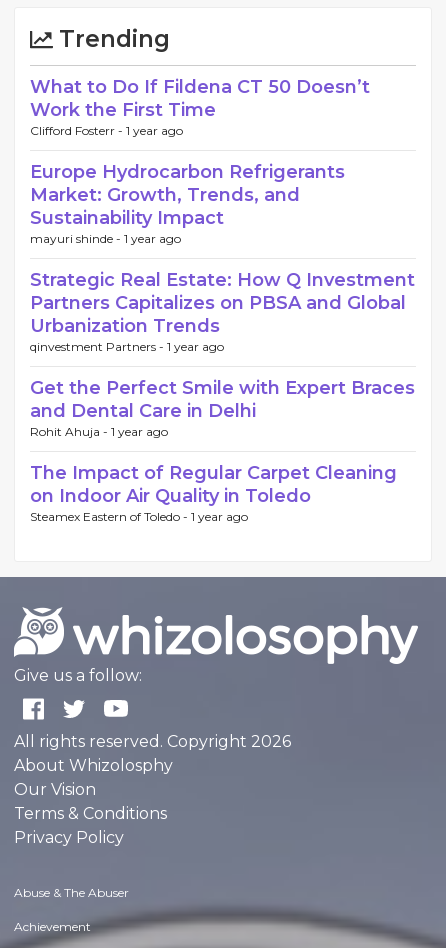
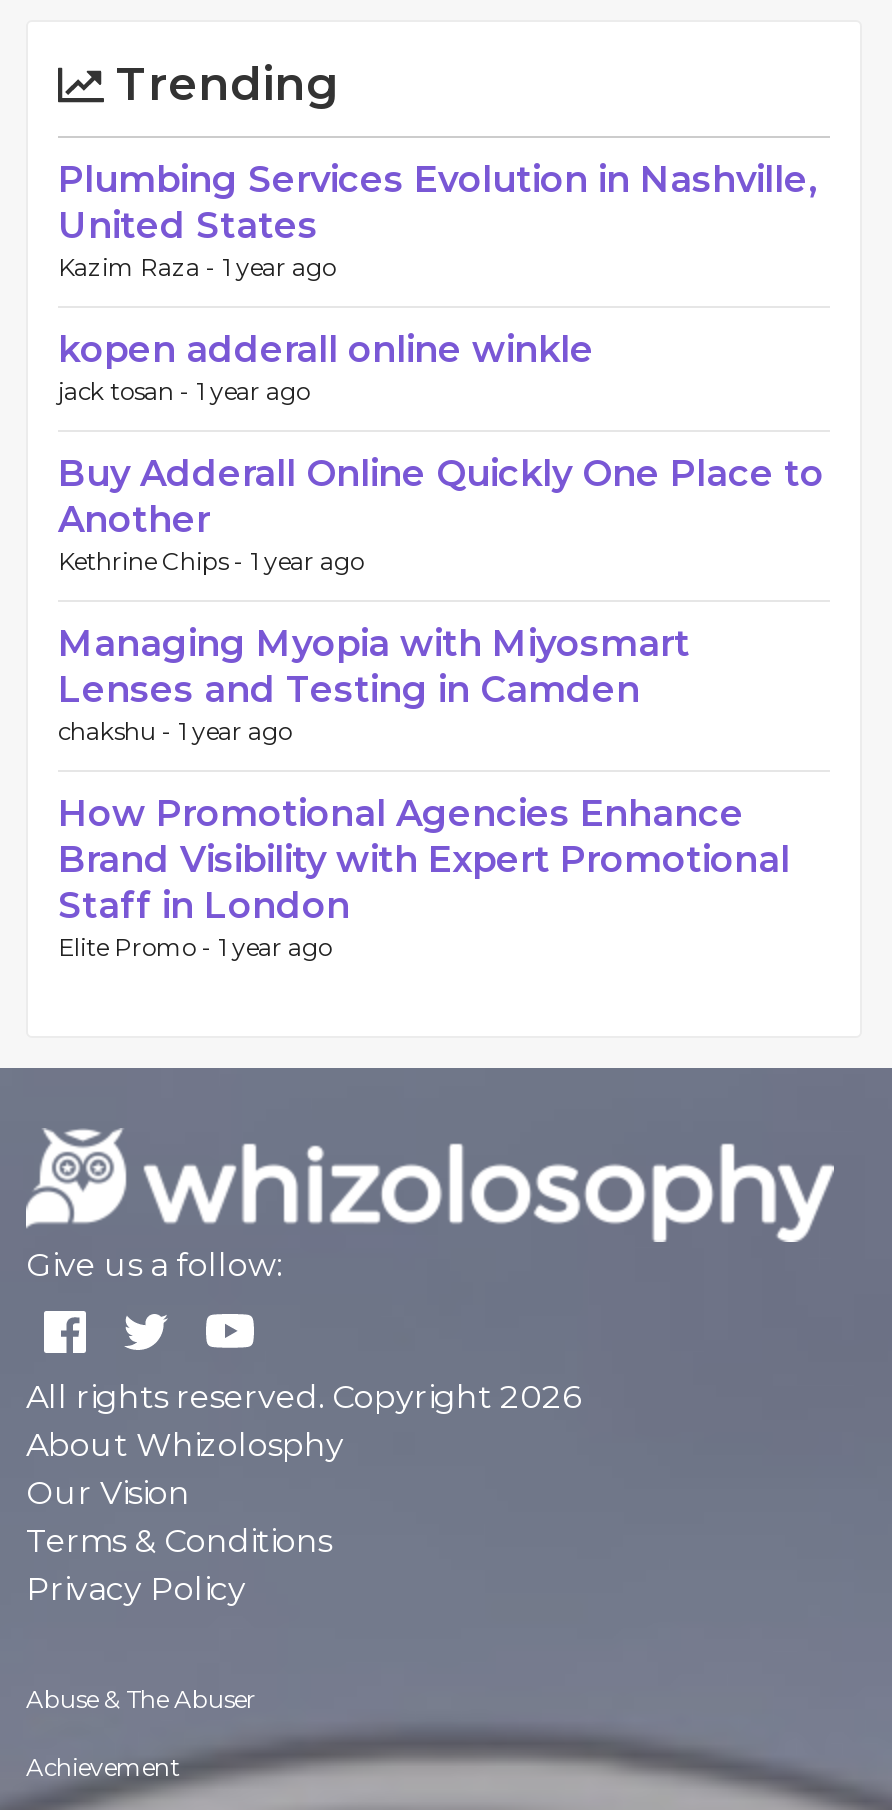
- What to Do If Fildena CT 50 Doesn’t
- Work the First Time
- Clifford Fosterr - 1 year ago
+ Plumbing Services Evolution in Nashville,
+ United States
+ Kazim Raza - 1 year ago

- Europe Hydrocarbon Refrigerants
- Market: Growth, Trends, and
- Sustainability Impact
- mayuri shinde - 1 year ago
+ kopen adderall online winkle
+ jack tosan - 1 year ago

- Strategic Real Estate: How Q Investment
- Partners Capitalizes on PBSA and Global
- Urbanization Trends
- qinvestment Partners - 1 year ago
+ Buy Adderall Online Quickly One Place to
+ Another
+ Kethrine Chips - 1 year ago

- Get the Perfect Smile with Expert Braces
- and Dental Care in Delhi
- Rohit Ahuja - 1 year ago
+ Managing Myopia with Miyosmart
+ Lenses and Testing in Camden
+ chakshu - 1 year ago

- The Impact of Regular Carpet Cleaning
- on Indoor Air Quality in Toledo
- Steamex Eastern of Toledo - 1 year ago
+ How Promotional Agencies Enhance
+ Brand Visibility with Expert Promotional
+ Staff in London
+ Elite Promo - 1 year ago
